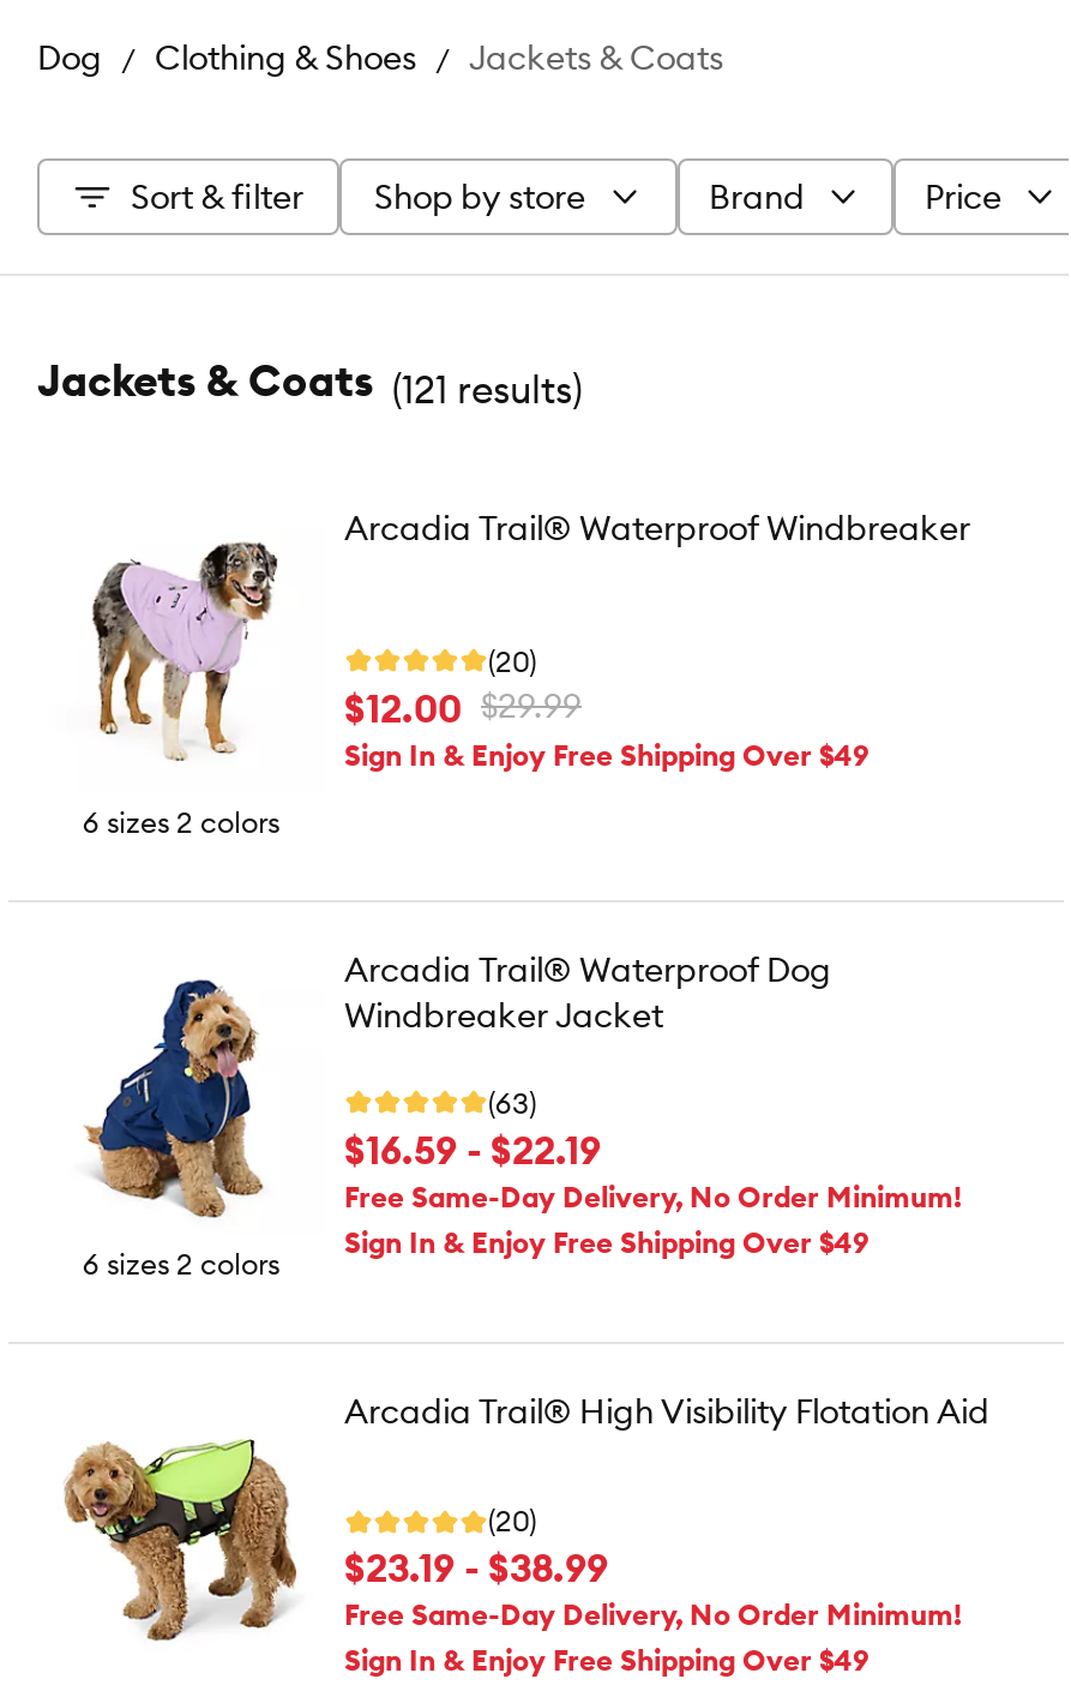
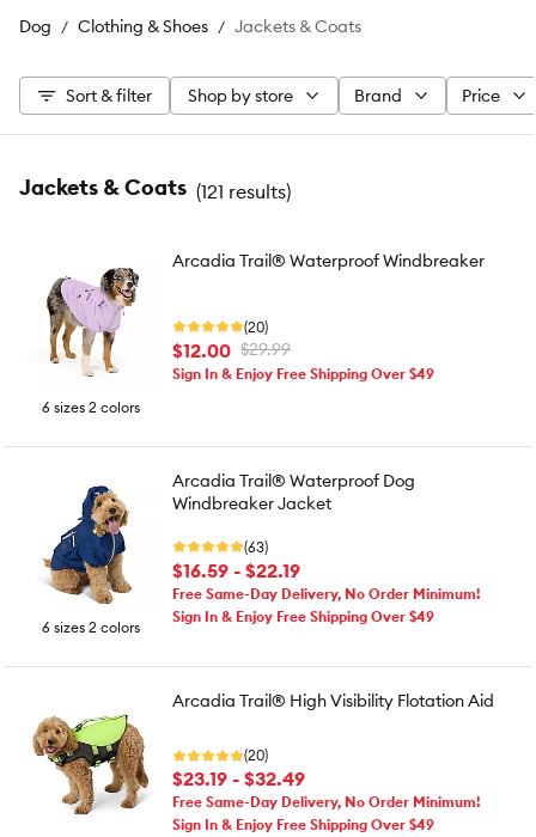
- $23.19 - $38.99
+ $23.19 - $32.49
